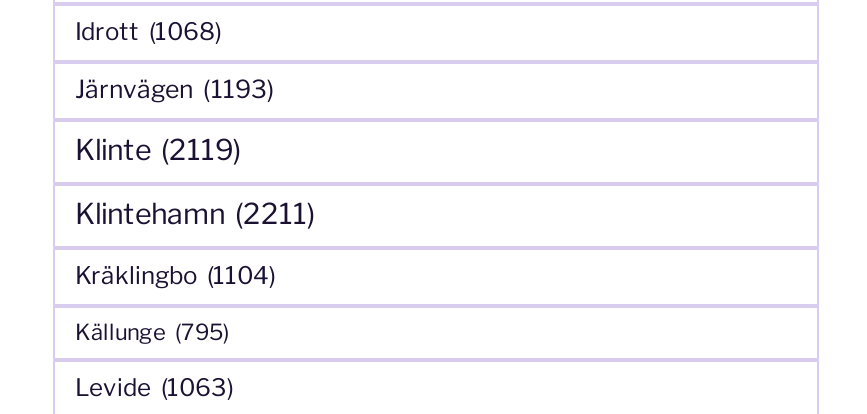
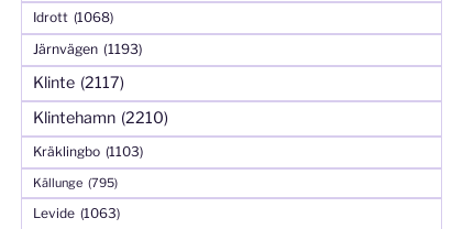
- Klinte (2119)
+ Klinte (2117)

- Klintehamn (2211)
+ Klintehamn (2210)

- Kräklingbo (1104)
+ Kräklingbo (1103)
